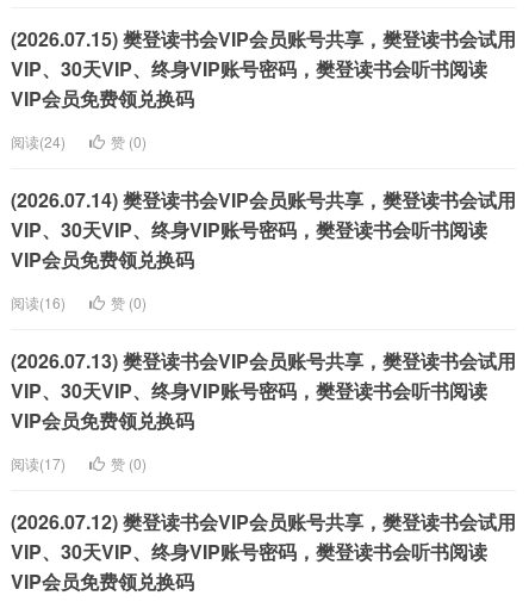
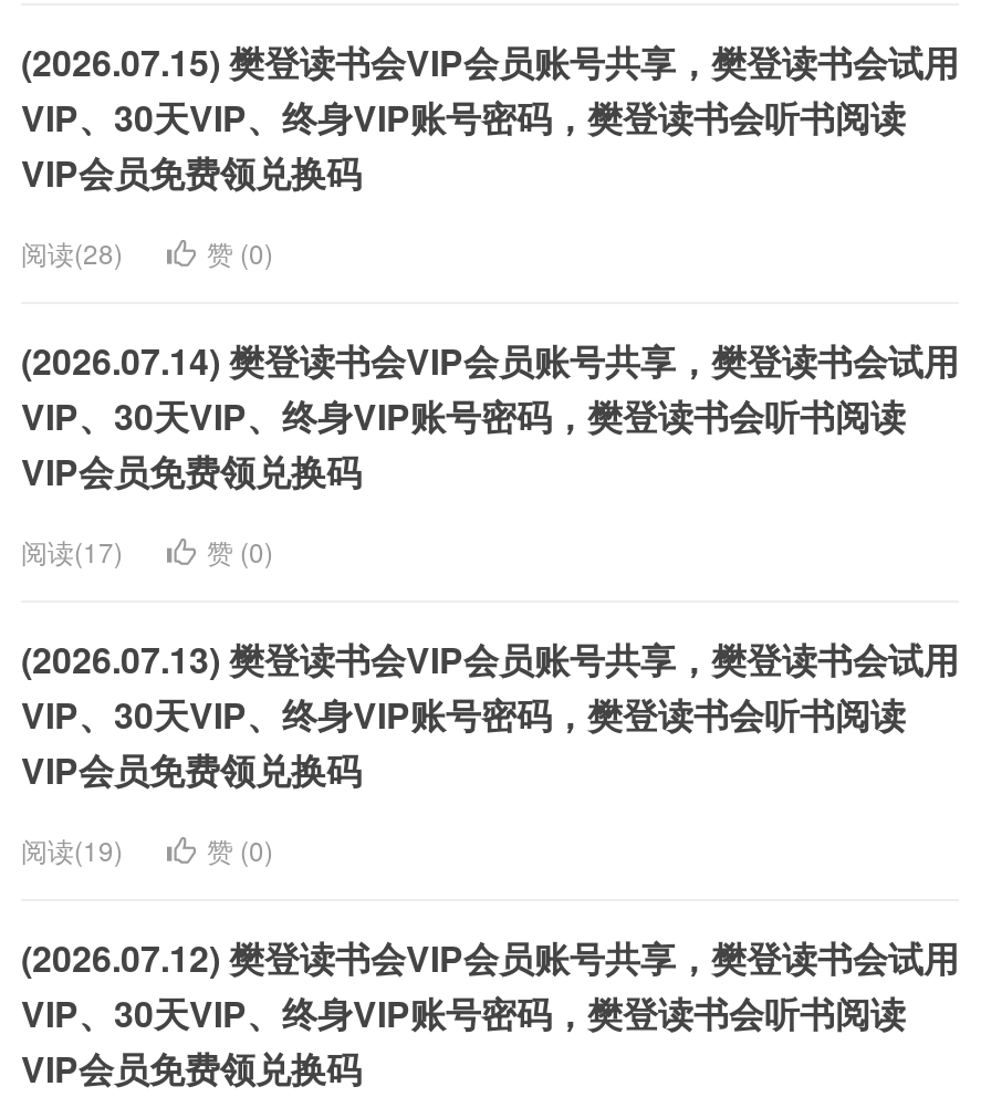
- 阅读(24)
+ 阅读(28)

- 阅读(16)
+ 阅读(17)

- 阅读(17)
+ 阅读(19)
